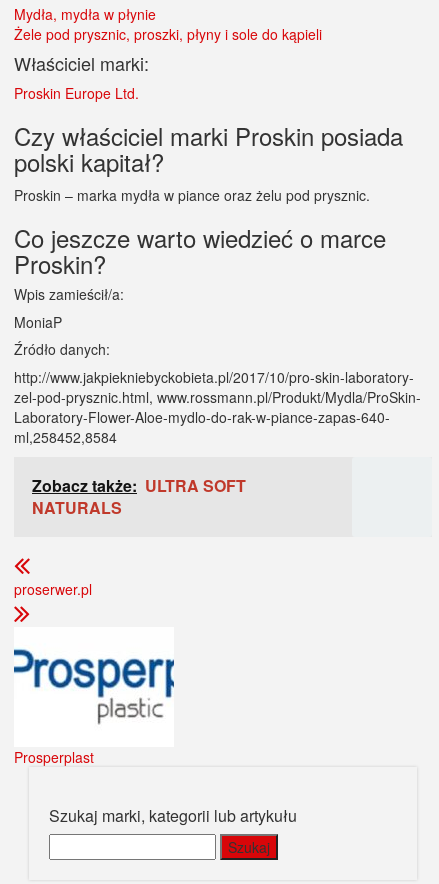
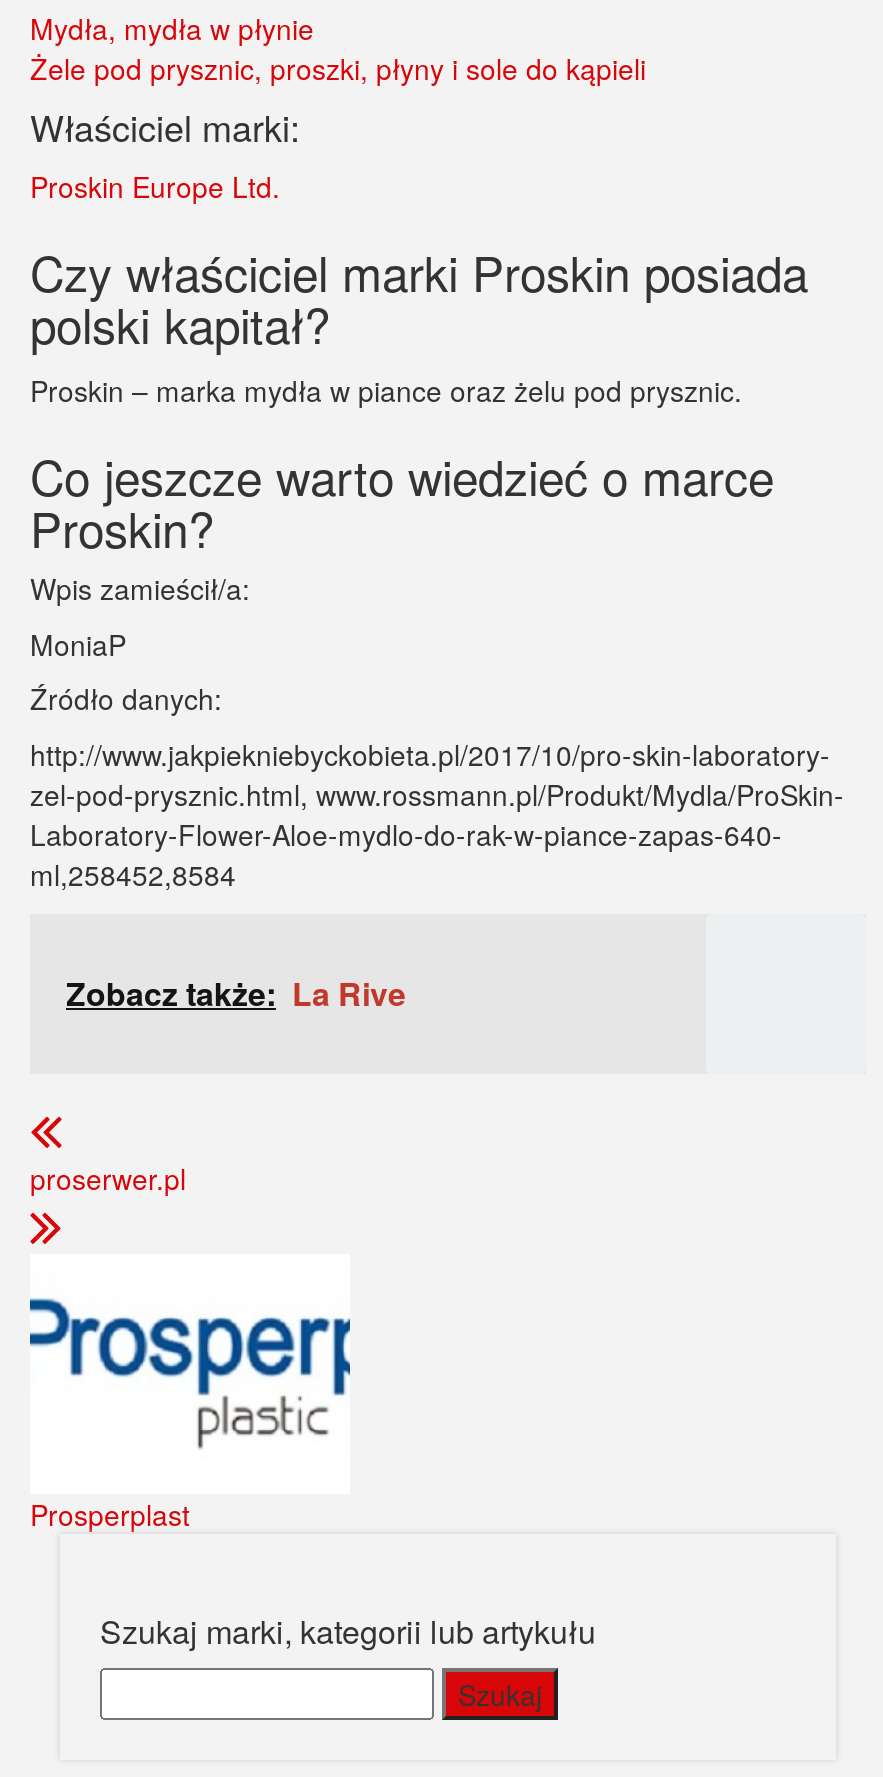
- Zobacz także: ULTRA SOFT
- NATURALS
+ Zobacz także: La Rive
